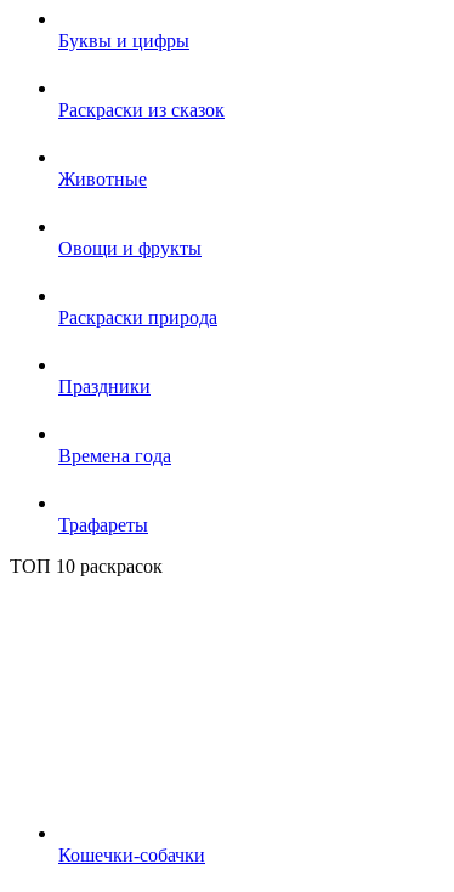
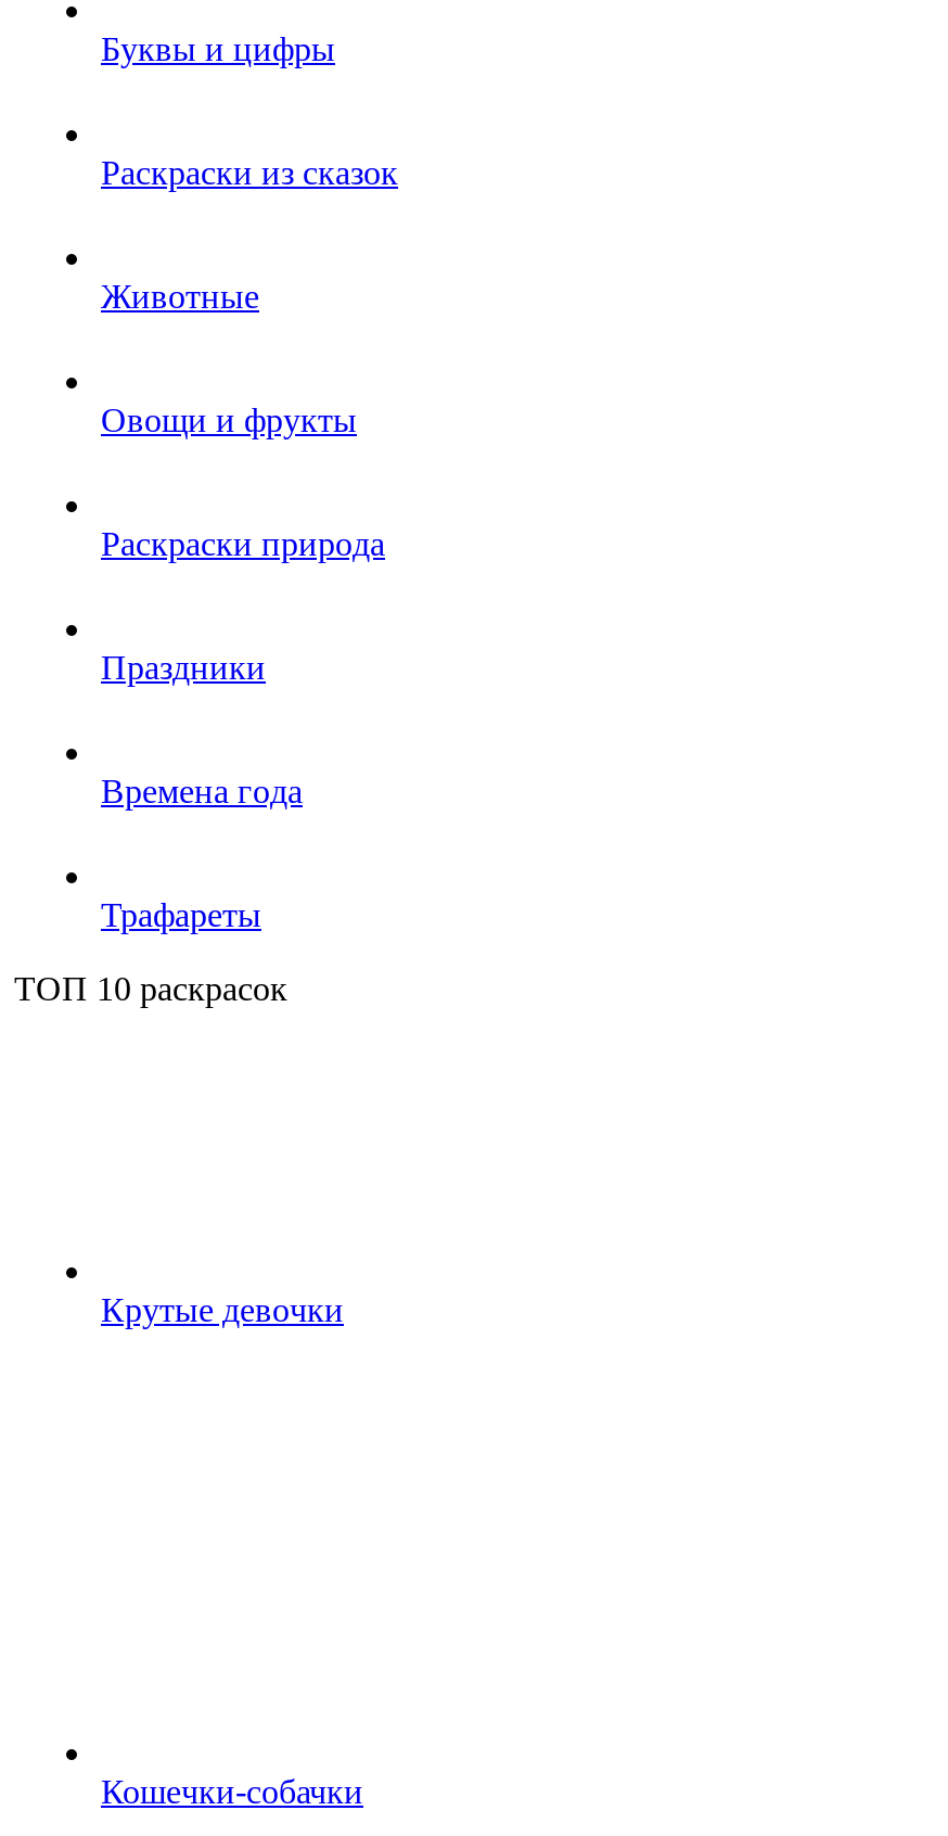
+ Крутые девочки
